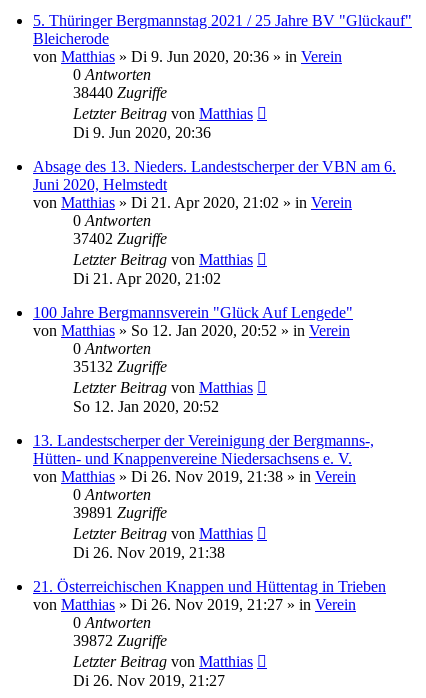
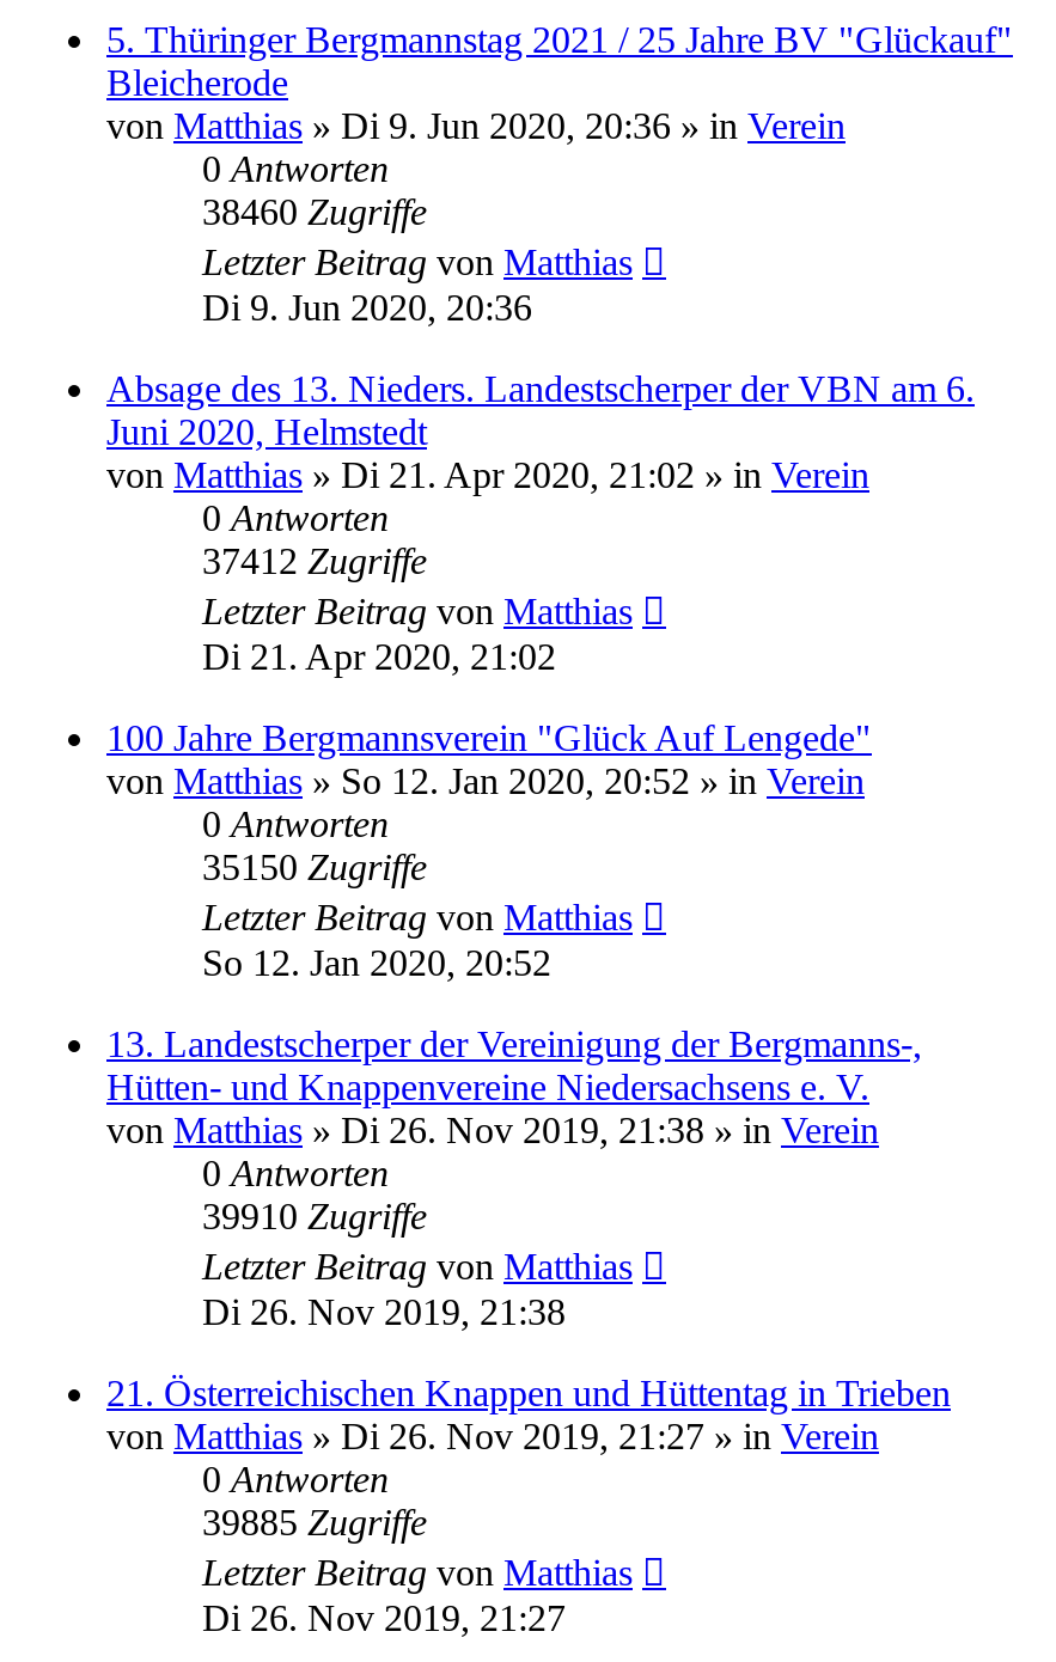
- 38440 Zugriffe
+ 38460 Zugriffe

- 37402 Zugriffe
+ 37412 Zugriffe

- 35132 Zugriffe
+ 35150 Zugriffe

- 39891 Zugriffe
+ 39910 Zugriffe

- 39872 Zugriffe
+ 39885 Zugriffe
